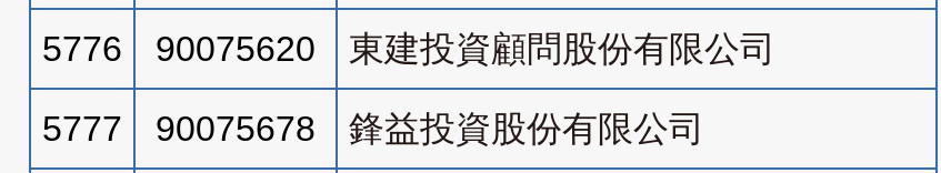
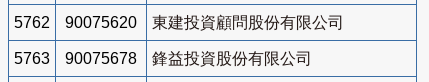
- 5776 90075620 東建投資顧問股份有限公司
+ 5762 90075620 東建投資顧問股份有限公司

- 5777 90075678 鋒益投資股份有限公司
+ 5763 90075678 鋒益投資股份有限公司
